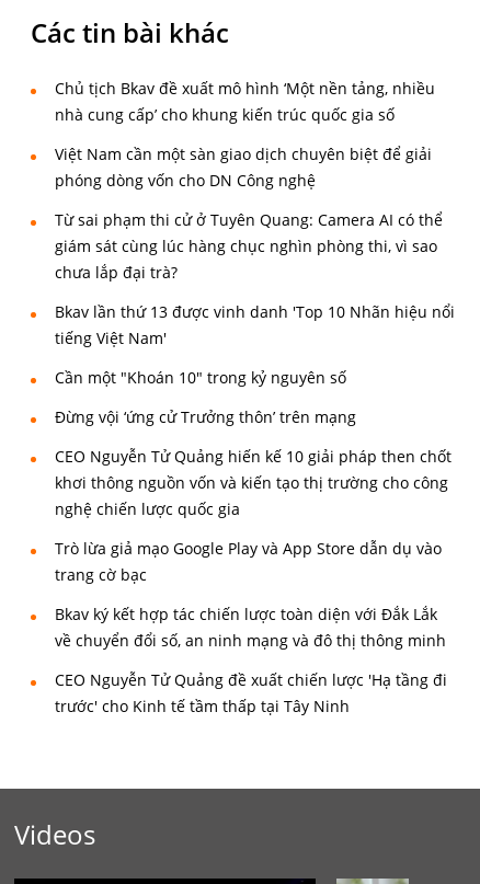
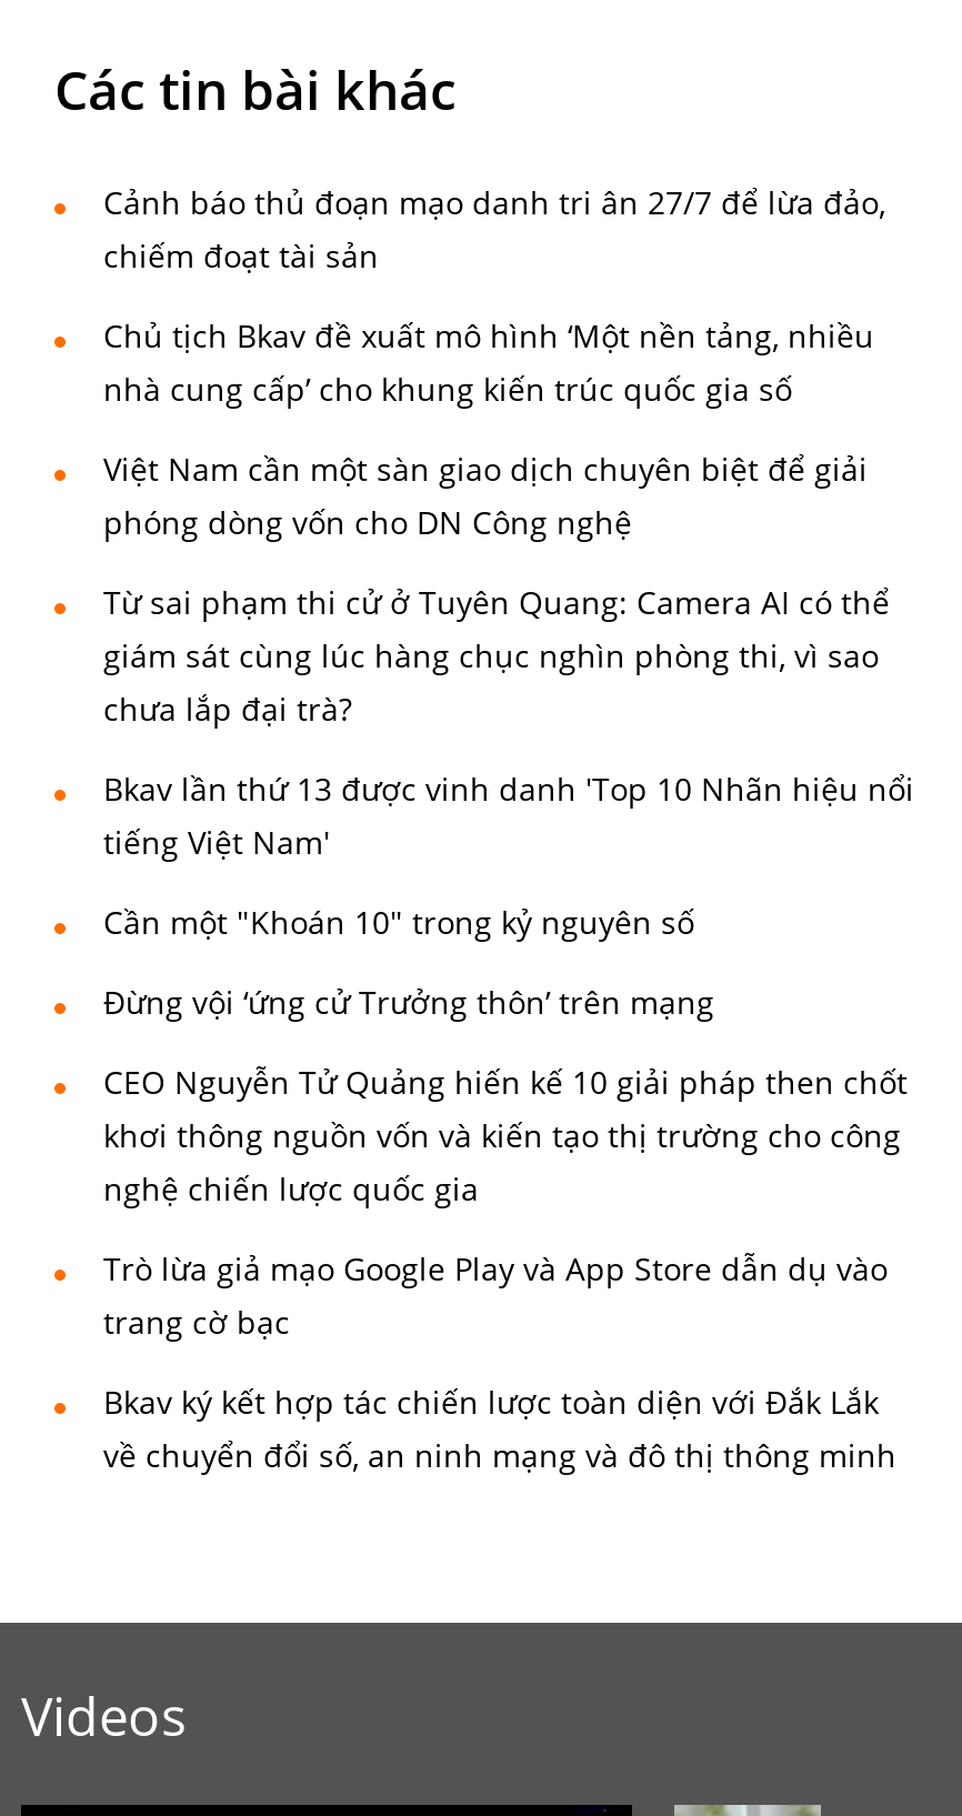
+ Cảnh báo thủ đoạn mạo danh tri ân 27/7 để lừa đảo,
+ chiếm đoạt tài sản

moved down: Chủ tịch Bkav đề xuất mô hình ‘Một nền tảng, nhiều | nhà cung cấp’ cho khung kiến trúc quốc gia số | Việt Nam cần một sàn giao dịch chuyên biệt để giải | ... | Bkav ký kết hợp tác chiến lược toàn diện với Đắk Lắk | về chuyển đổi số, an ninh mạng và đô thị thông minh

- CEO Nguyễn Tử Quảng đề xuất chiến lược 'Hạ tầng đi
- trước' cho Kinh tế tầm thấp tại Tây Ninh
